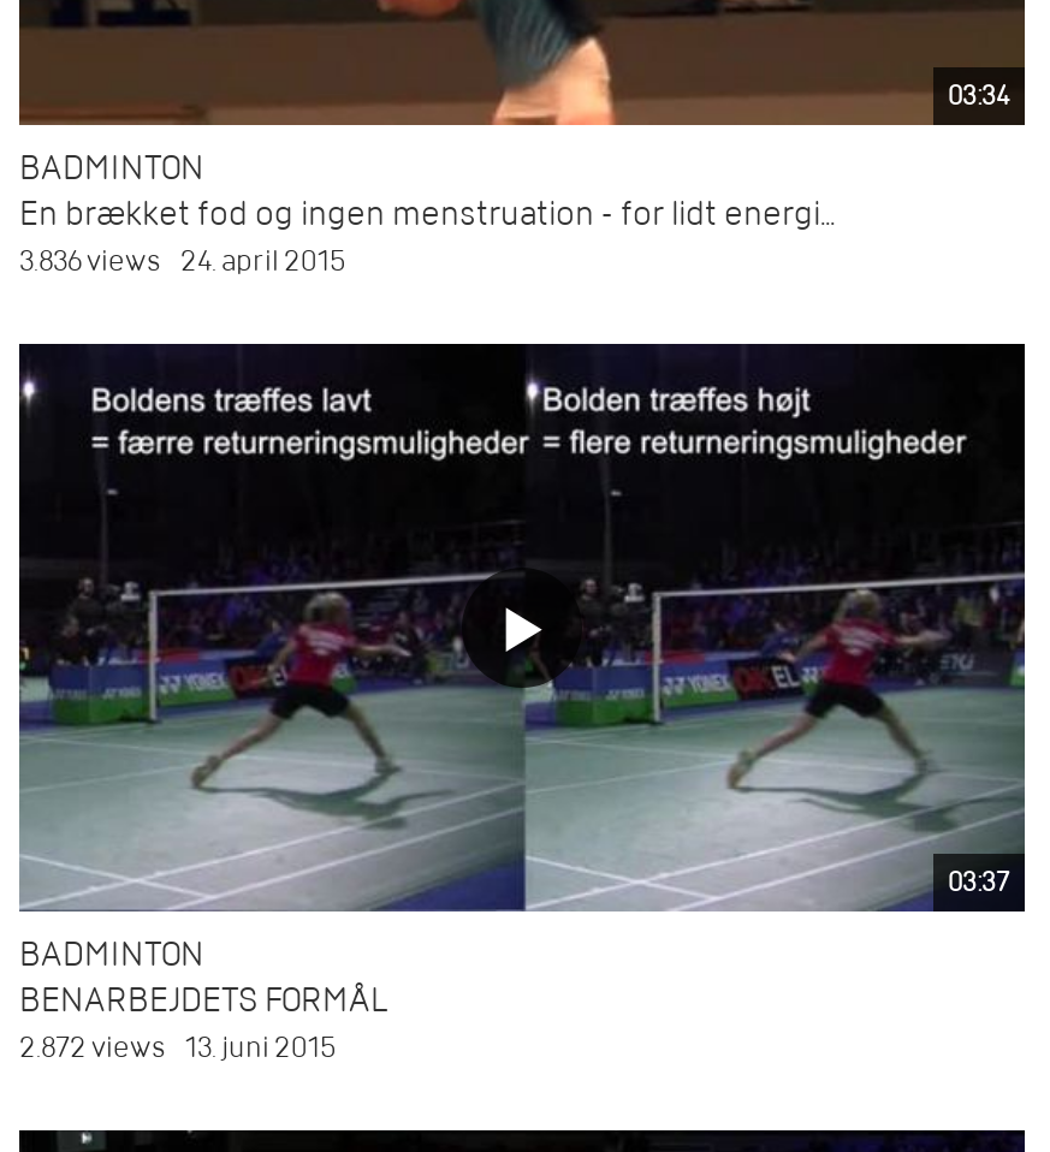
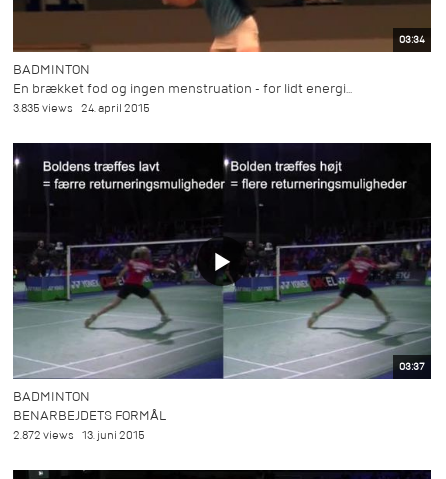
- 3.836 views 24. april 2015
+ 3.835 views 24. april 2015
